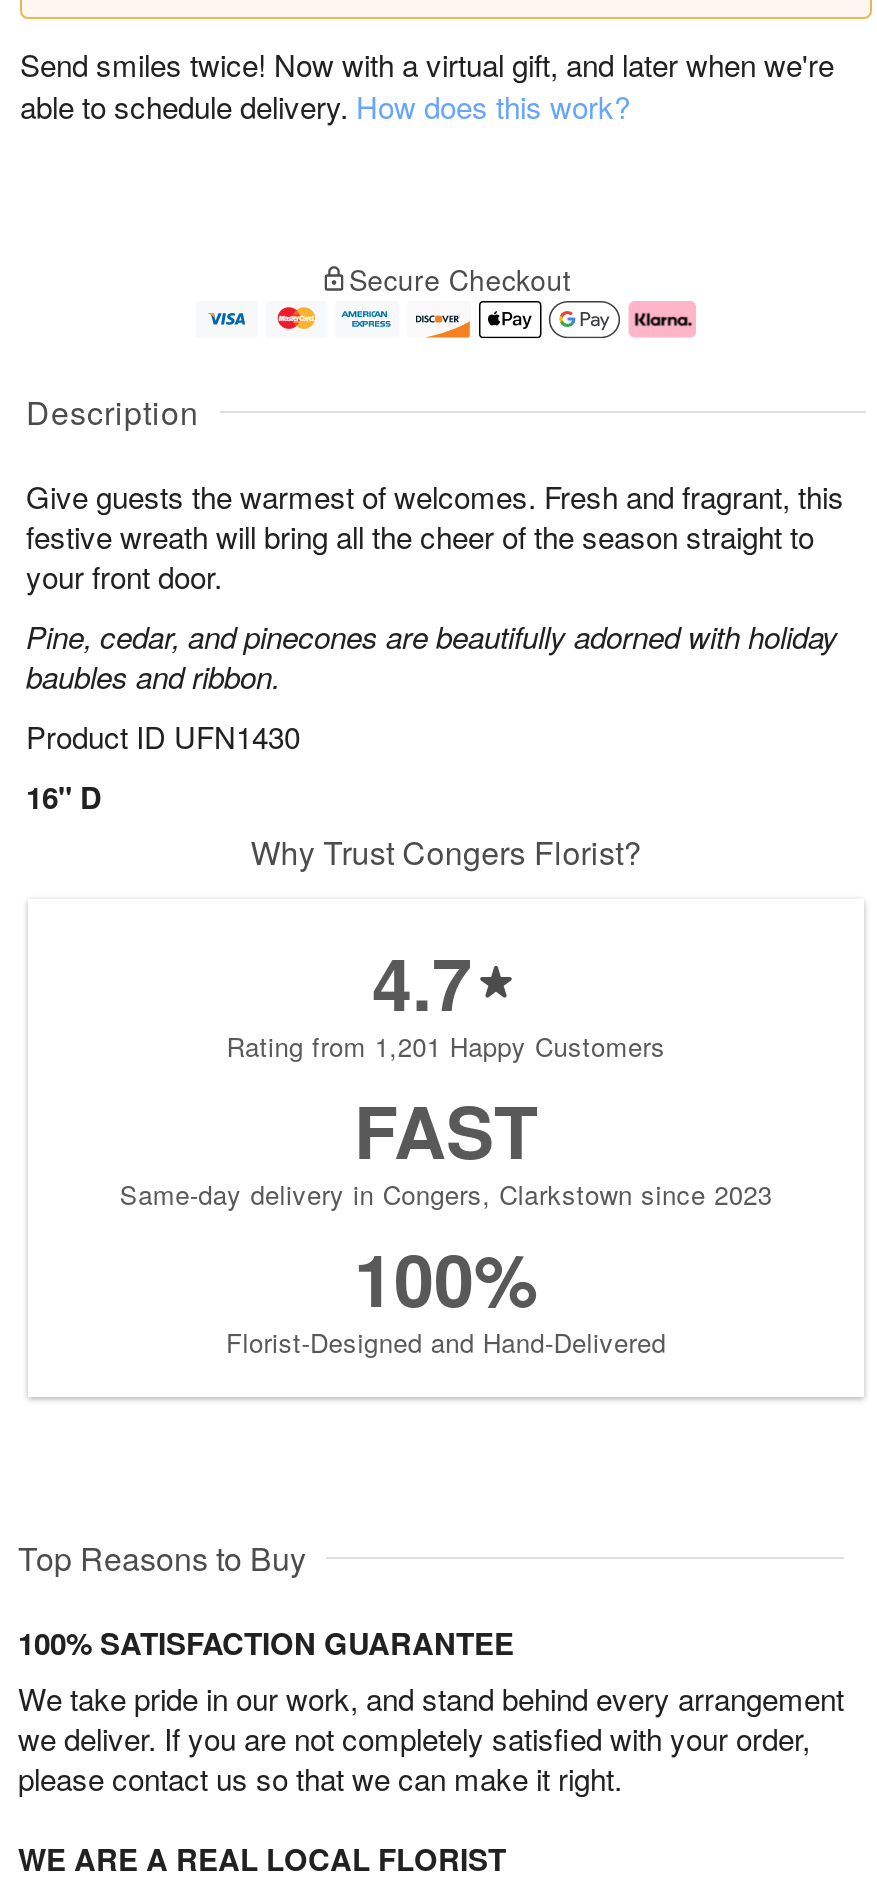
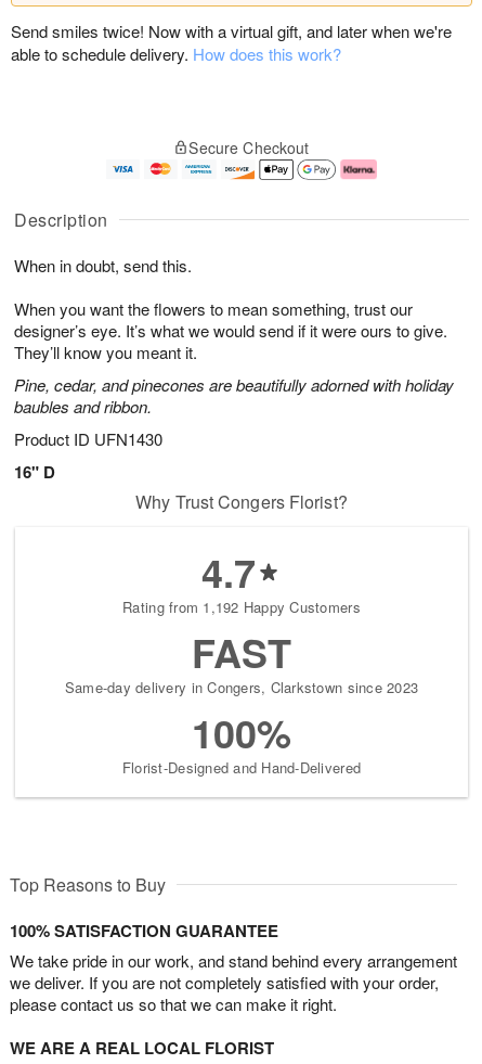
- Give guests the warmest of welcomes. Fresh and fragrant, this
- festive wreath will bring all the cheer of the season straight to
- your front door.
+ When in doubt, send this.
+ When you want the flowers to mean something, trust our
+ designer’s eye. It’s what we would send if it were ours to give.
+ They’ll know you meant it.

- Rating from 1,201 Happy Customers
+ Rating from 1,192 Happy Customers
